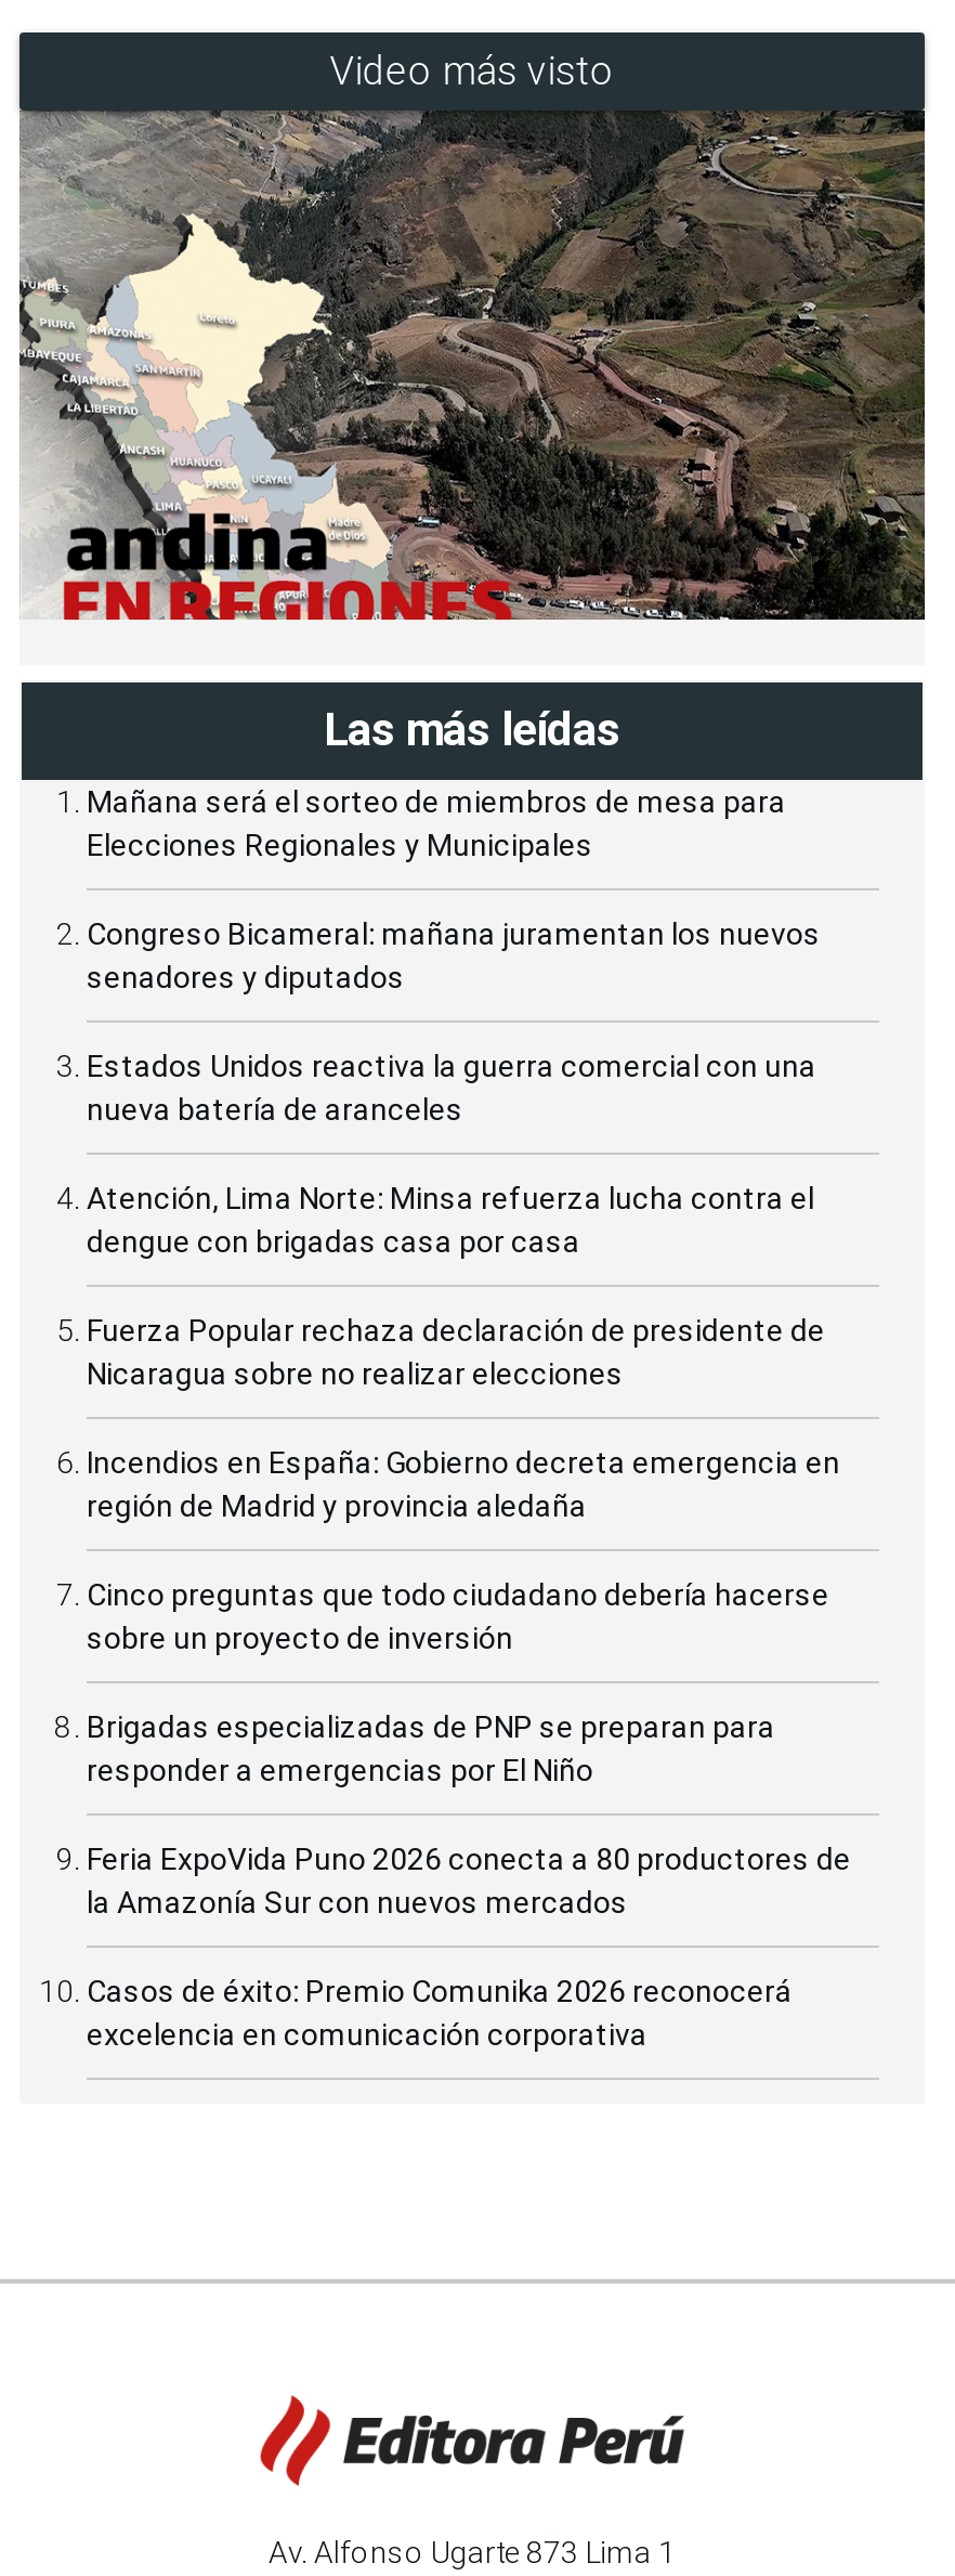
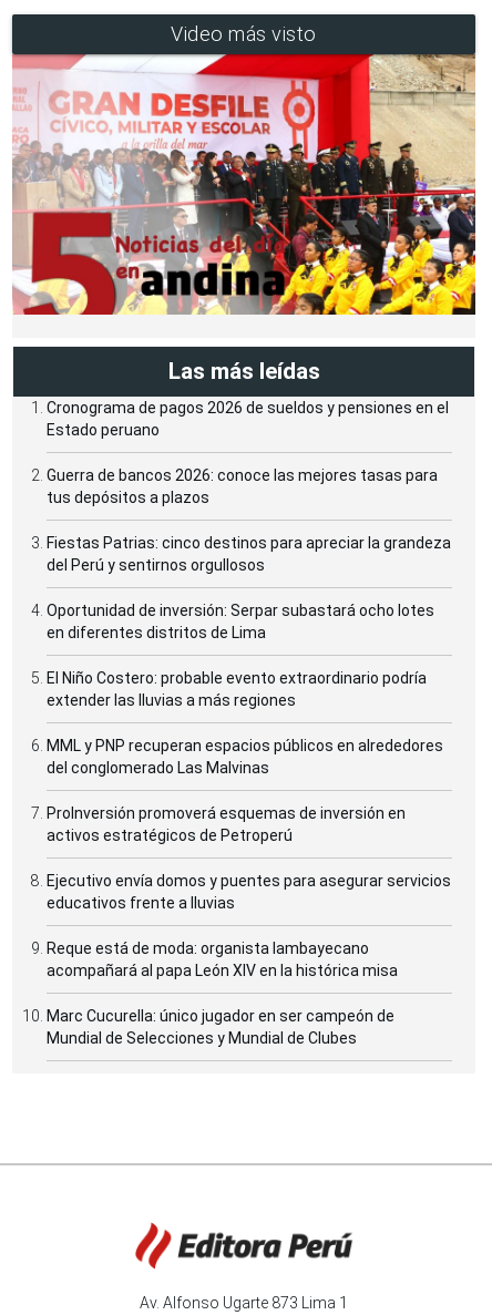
- [image]
+ [image]

- Mañana será el sorteo de miembros de mesa para
- Elecciones Regionales y Municipales
+ Cronograma de pagos 2026 de sueldos y pensiones en el
+ Estado peruano

- Congreso Bicameral: mañana juramentan los nuevos
- senadores y diputados
+ Guerra de bancos 2026: conoce las mejores tasas para
+ tus depósitos a plazos

- Estados Unidos reactiva la guerra comercial con una
- nueva batería de aranceles
+ Fiestas Patrias: cinco destinos para apreciar la grandeza
+ del Perú y sentirnos orgullosos

- Atención, Lima Norte: Minsa refuerza lucha contra el
- dengue con brigadas casa por casa
+ Oportunidad de inversión: Serpar subastará ocho lotes
+ en diferentes distritos de Lima

- Fuerza Popular rechaza declaración de presidente de
- Nicaragua sobre no realizar elecciones
+ El Niño Costero: probable evento extraordinario podría
+ extender las lluvias a más regiones

- Incendios en España: Gobierno decreta emergencia en
- región de Madrid y provincia aledaña
+ MML y PNP recuperan espacios públicos en alrededores
+ del conglomerado Las Malvinas

- Cinco preguntas que todo ciudadano debería hacerse
- sobre un proyecto de inversión
+ ProInversión promoverá esquemas de inversión en
+ activos estratégicos de Petroperú

- Brigadas especializadas de PNP se preparan para
- responder a emergencias por El Niño
+ Ejecutivo envía domos y puentes para asegurar servicios
+ educativos frente a lluvias

- Feria ExpoVida Puno 2026 conecta a 80 productores de
- la Amazonía Sur con nuevos mercados
+ Reque está de moda: organista lambayecano
+ acompañará al papa León XIV en la histórica misa

- Casos de éxito: Premio Comunika 2026 reconocerá
- excelencia en comunicación corporativa
+ Marc Cucurella: único jugador en ser campeón de
+ Mundial de Selecciones y Mundial de Clubes
